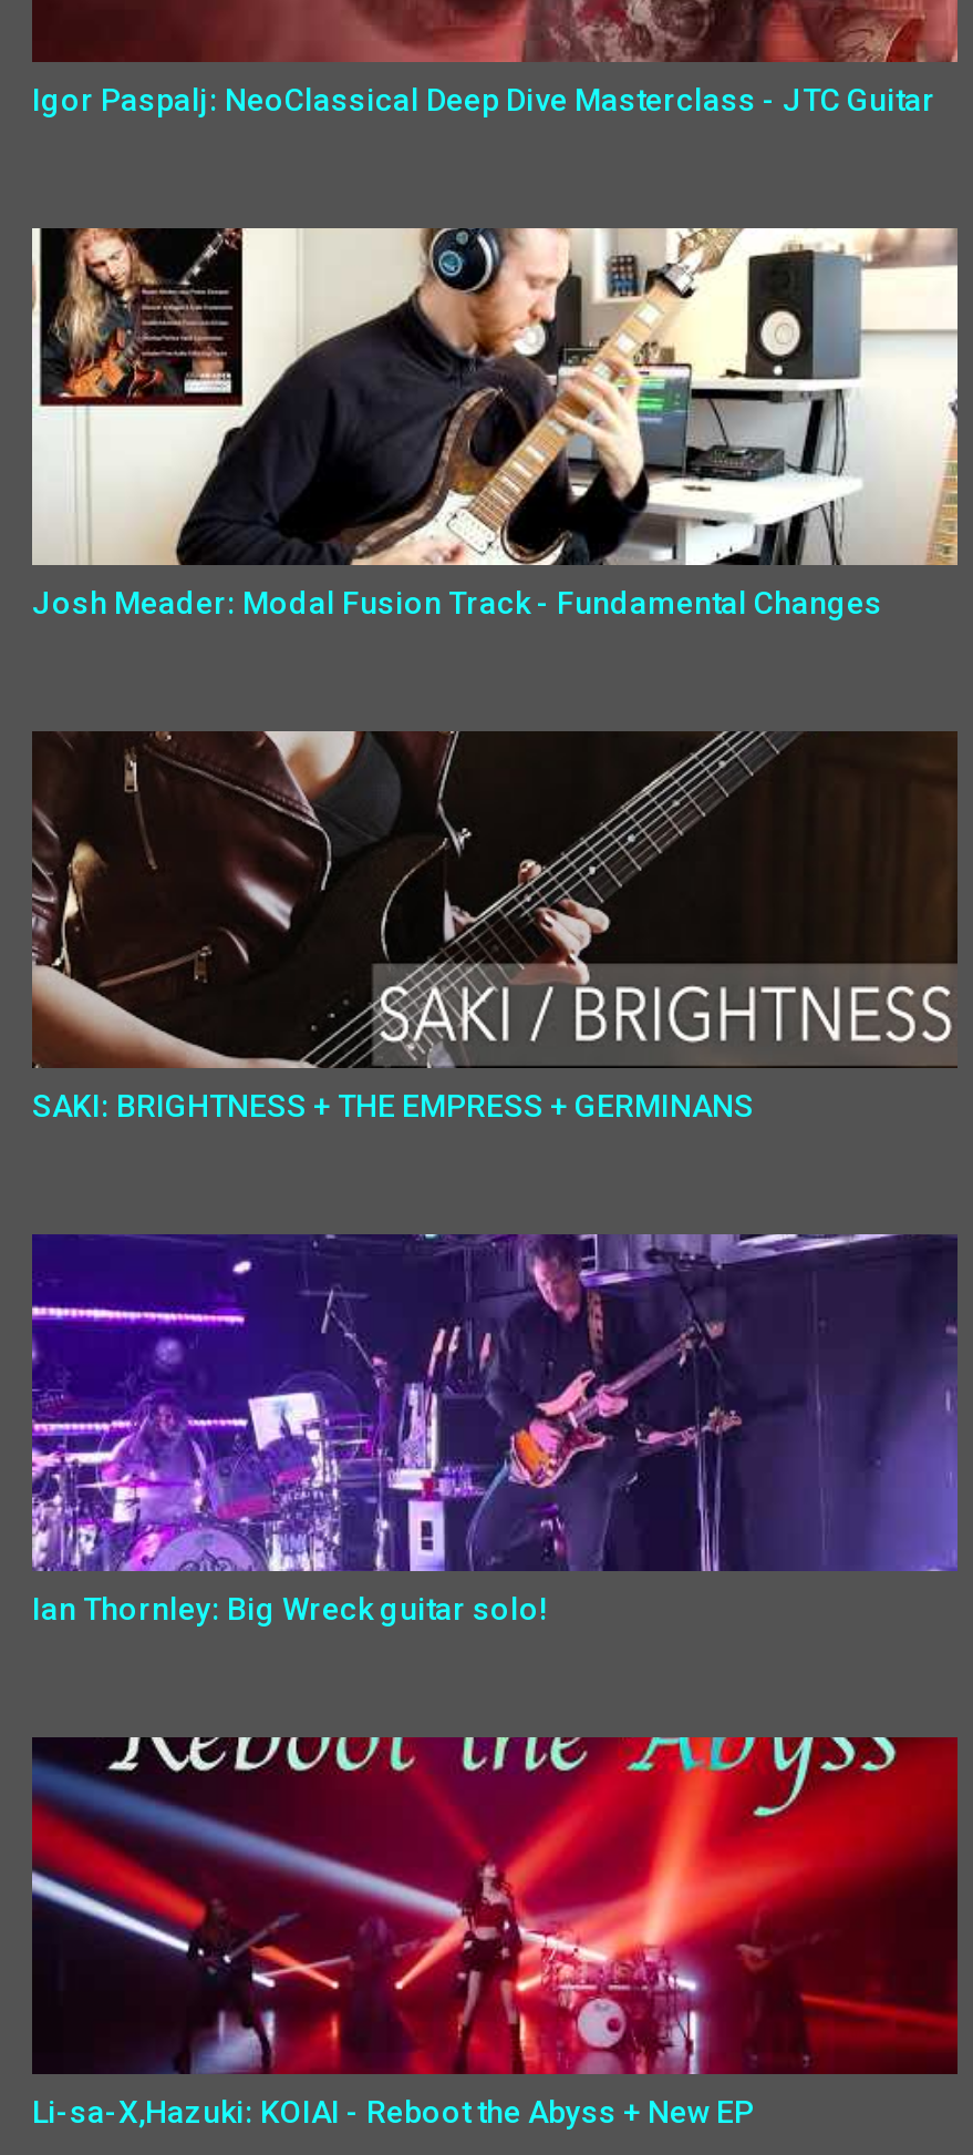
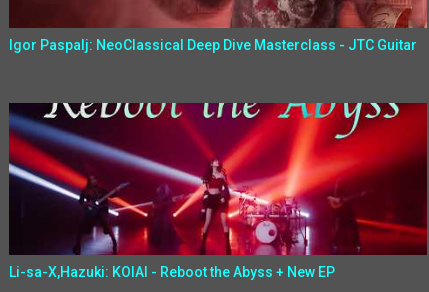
- [image]
- Josh Meader: Modal Fusion Track - Fundamental Changes

- [image]
- SAKI: BRIGHTNESS + THE EMPRESS + GERMINANS

- [image]
- Ian Thornley: Big Wreck guitar solo!
